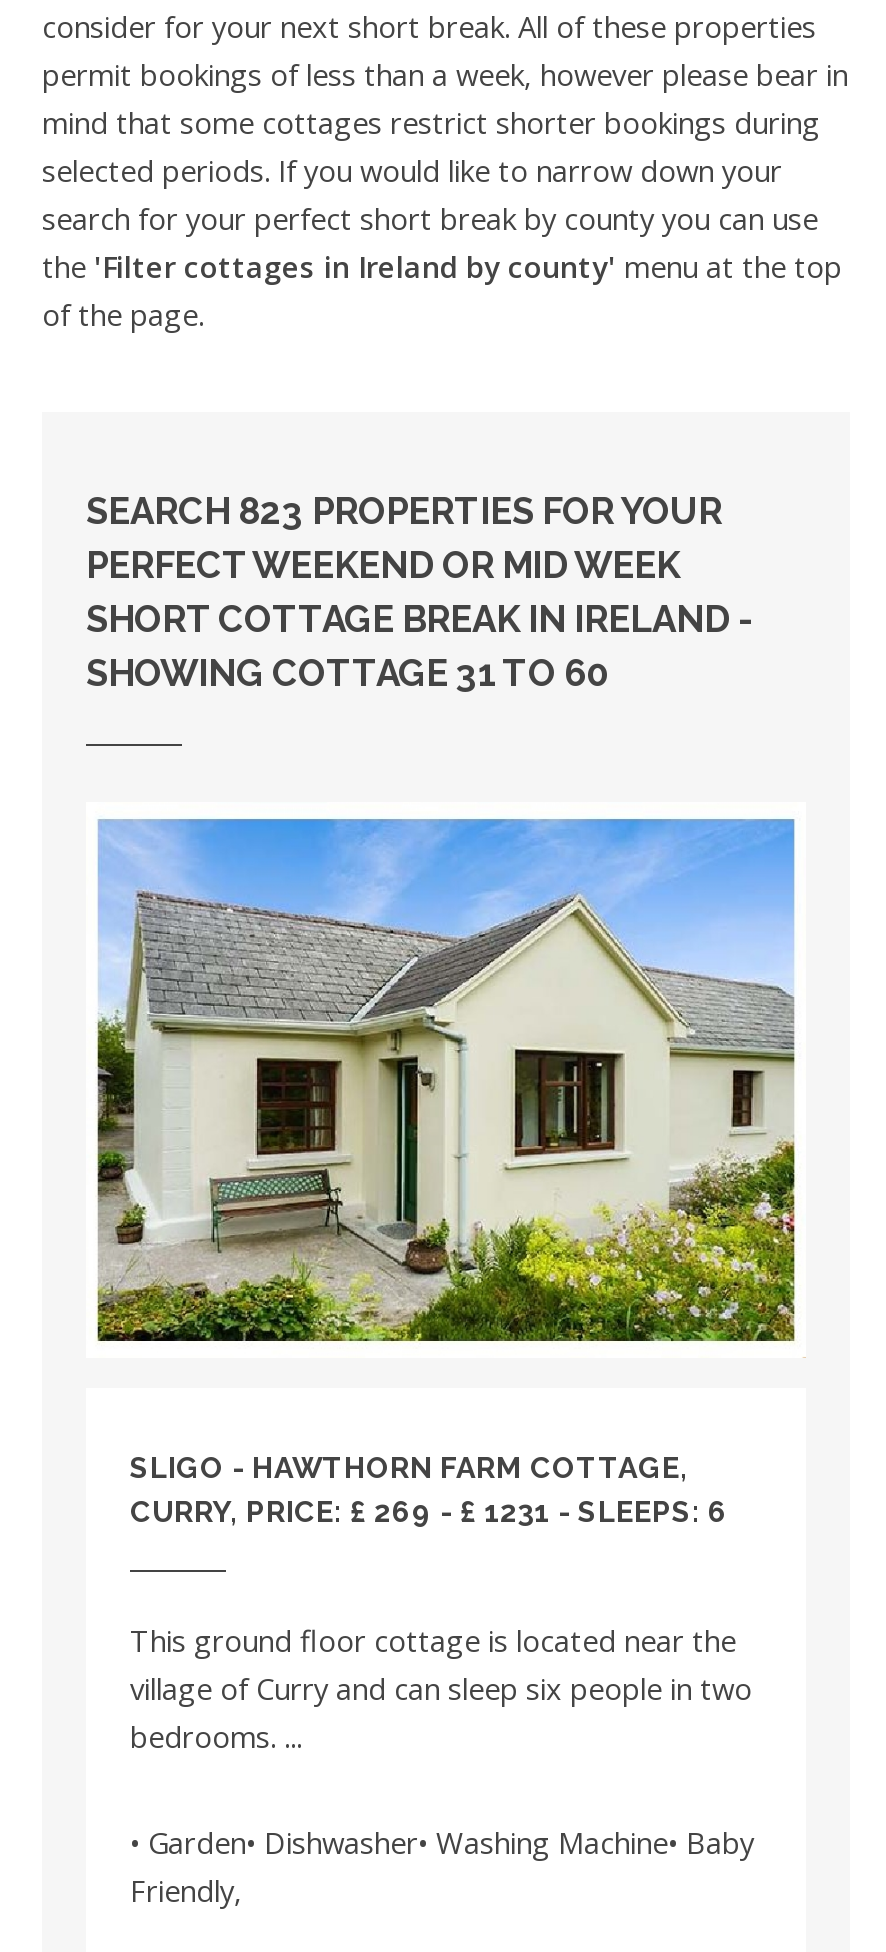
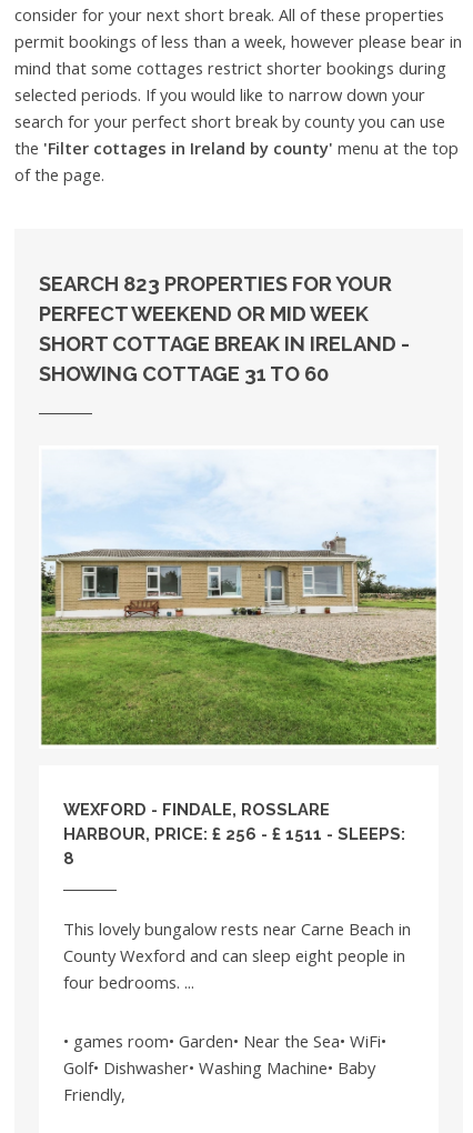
- [image]
+ [image]

- SLIGO - HAWTHORN FARM COTTAGE,
- CURRY, PRICE: £ 269 - £ 1231 - SLEEPS: 6
+ WEXFORD - FINDALE, ROSSLARE
+ HARBOUR, PRICE: £ 256 - £ 1511 - SLEEPS:
+ 8

- This ground floor cottage is located near the
- village of Curry and can sleep six people in two
- bedrooms. ...
+ This lovely bungalow rests near Carne Beach in
+ County Wexford and can sleep eight people in
+ four bedrooms. ...

- • Garden• Dishwasher• Washing Machine• Baby
+ • games room• Garden• Near the Sea• WiFi•
+ Golf• Dishwasher• Washing Machine• Baby
